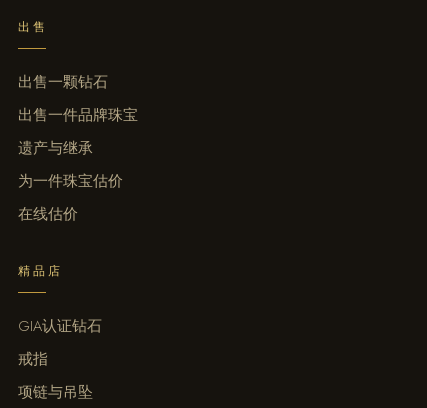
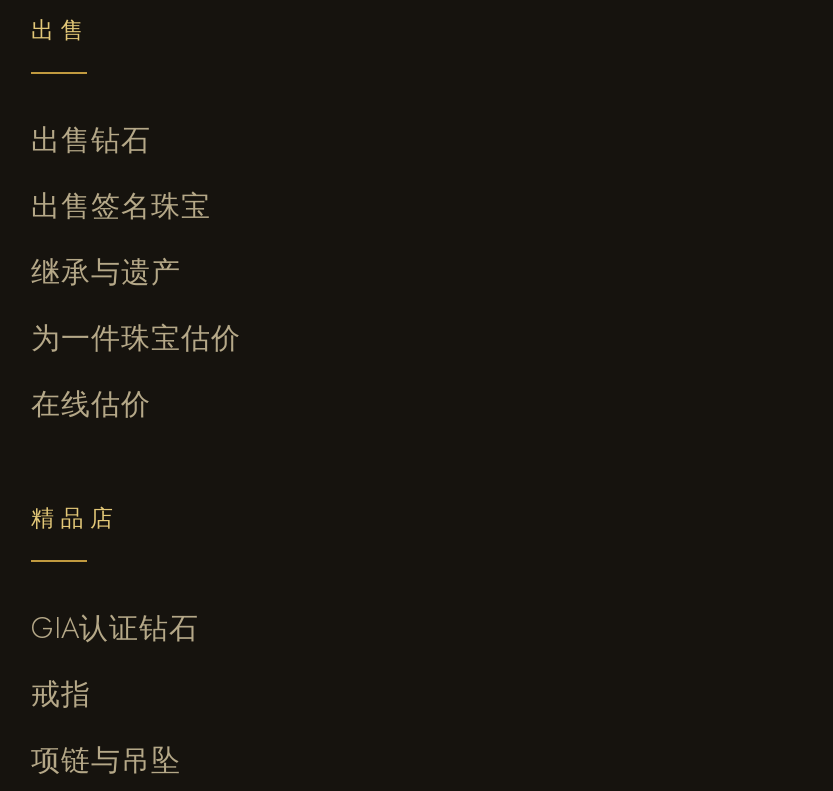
- 出售一颗钻石
+ 出售钻石

- 出售一件品牌珠宝
+ 出售签名珠宝

- 遗产与继承
+ 继承与遗产
